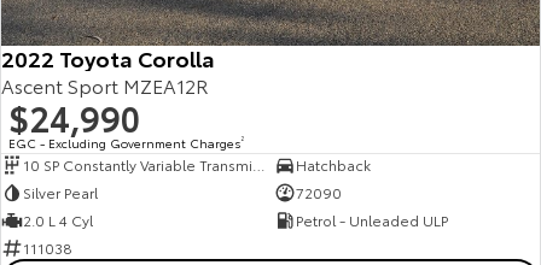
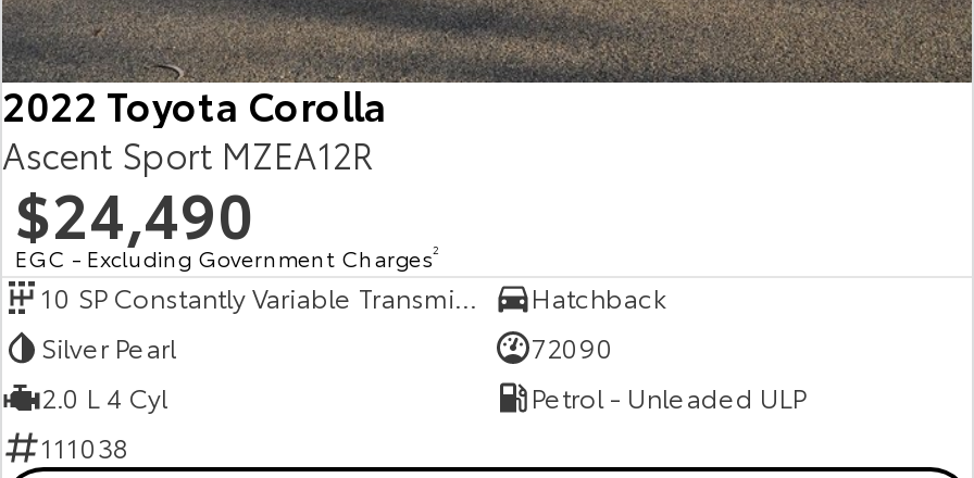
- $24,990
+ $24,490
